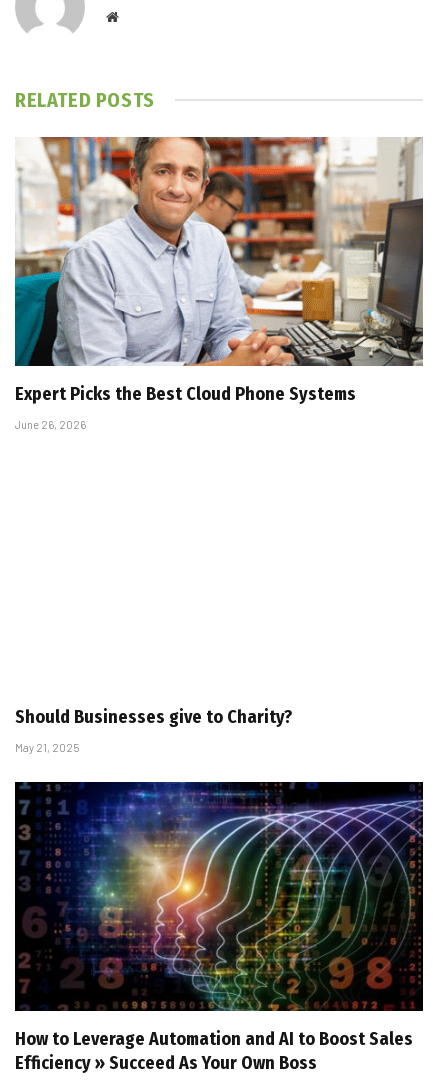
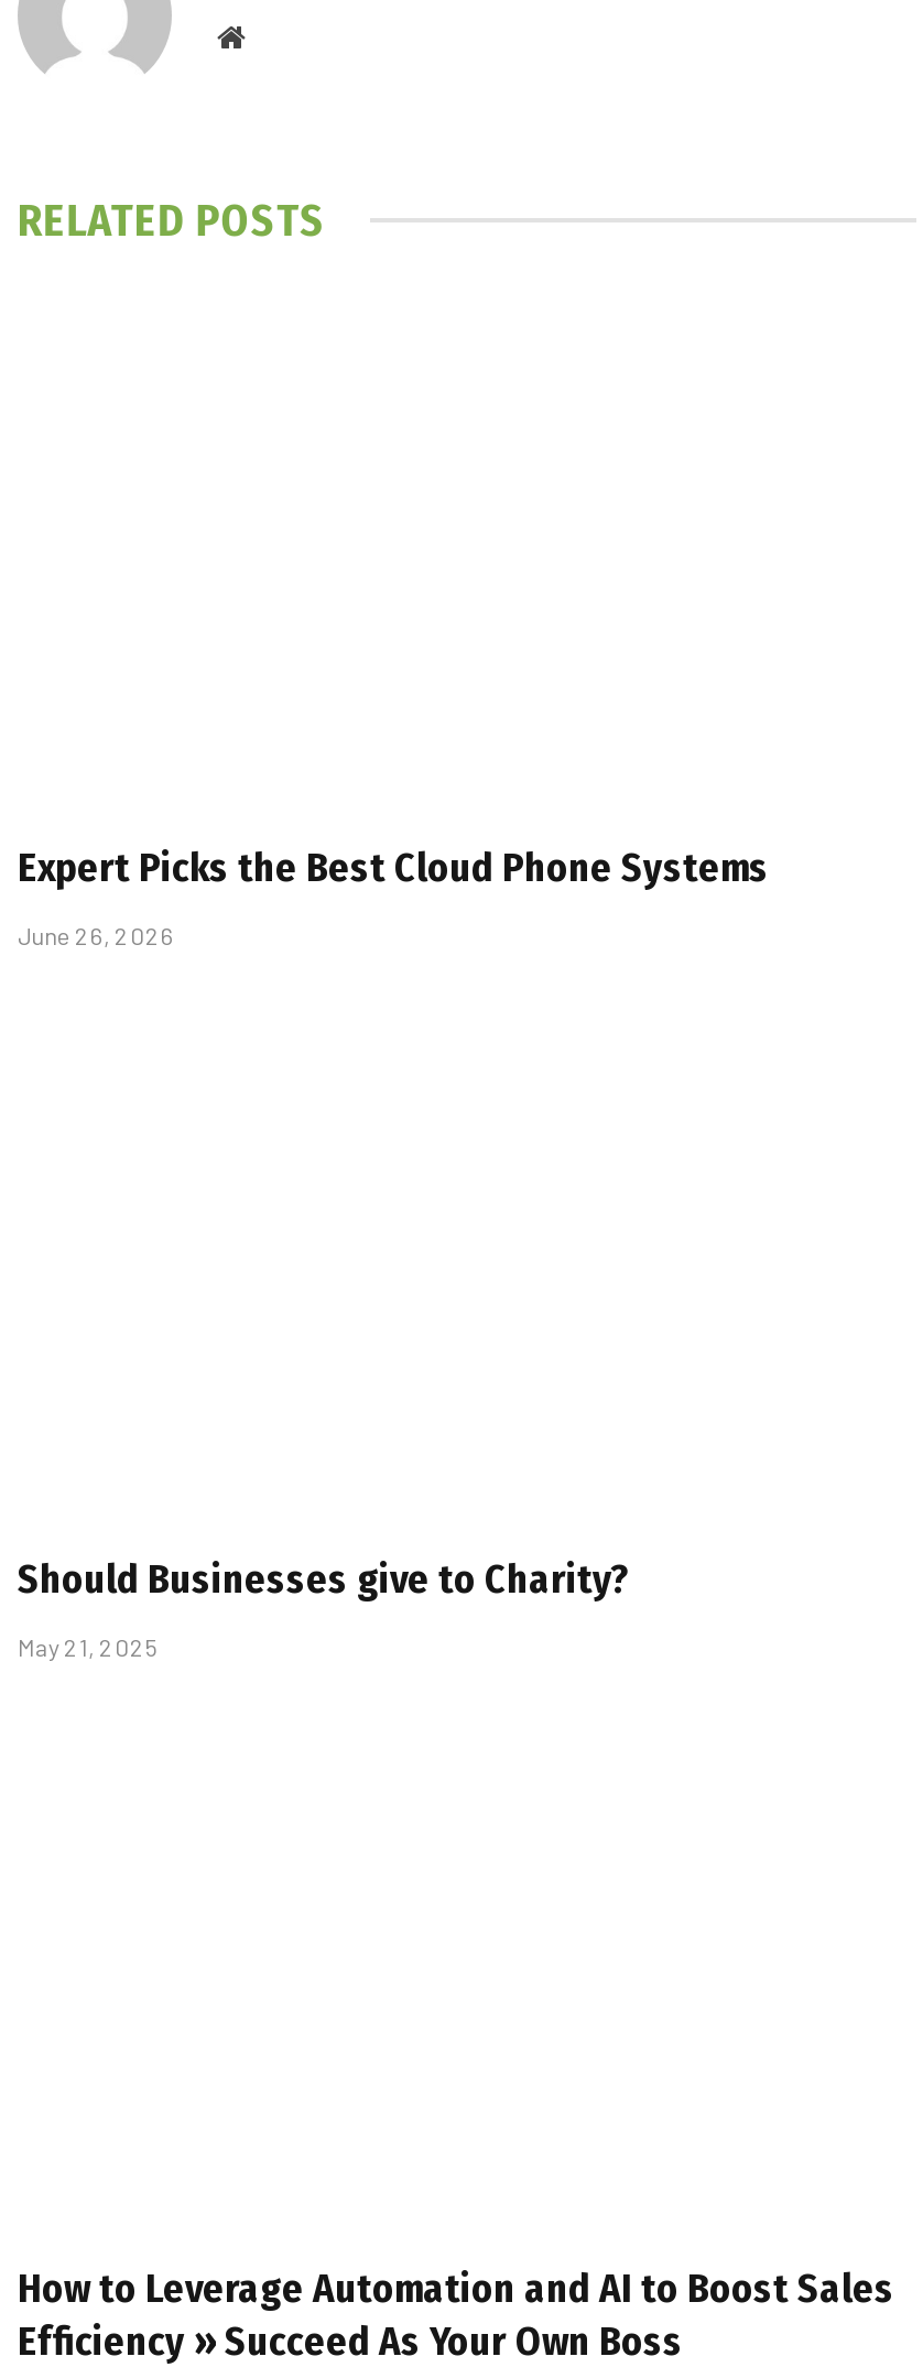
- [image]

- [image]
